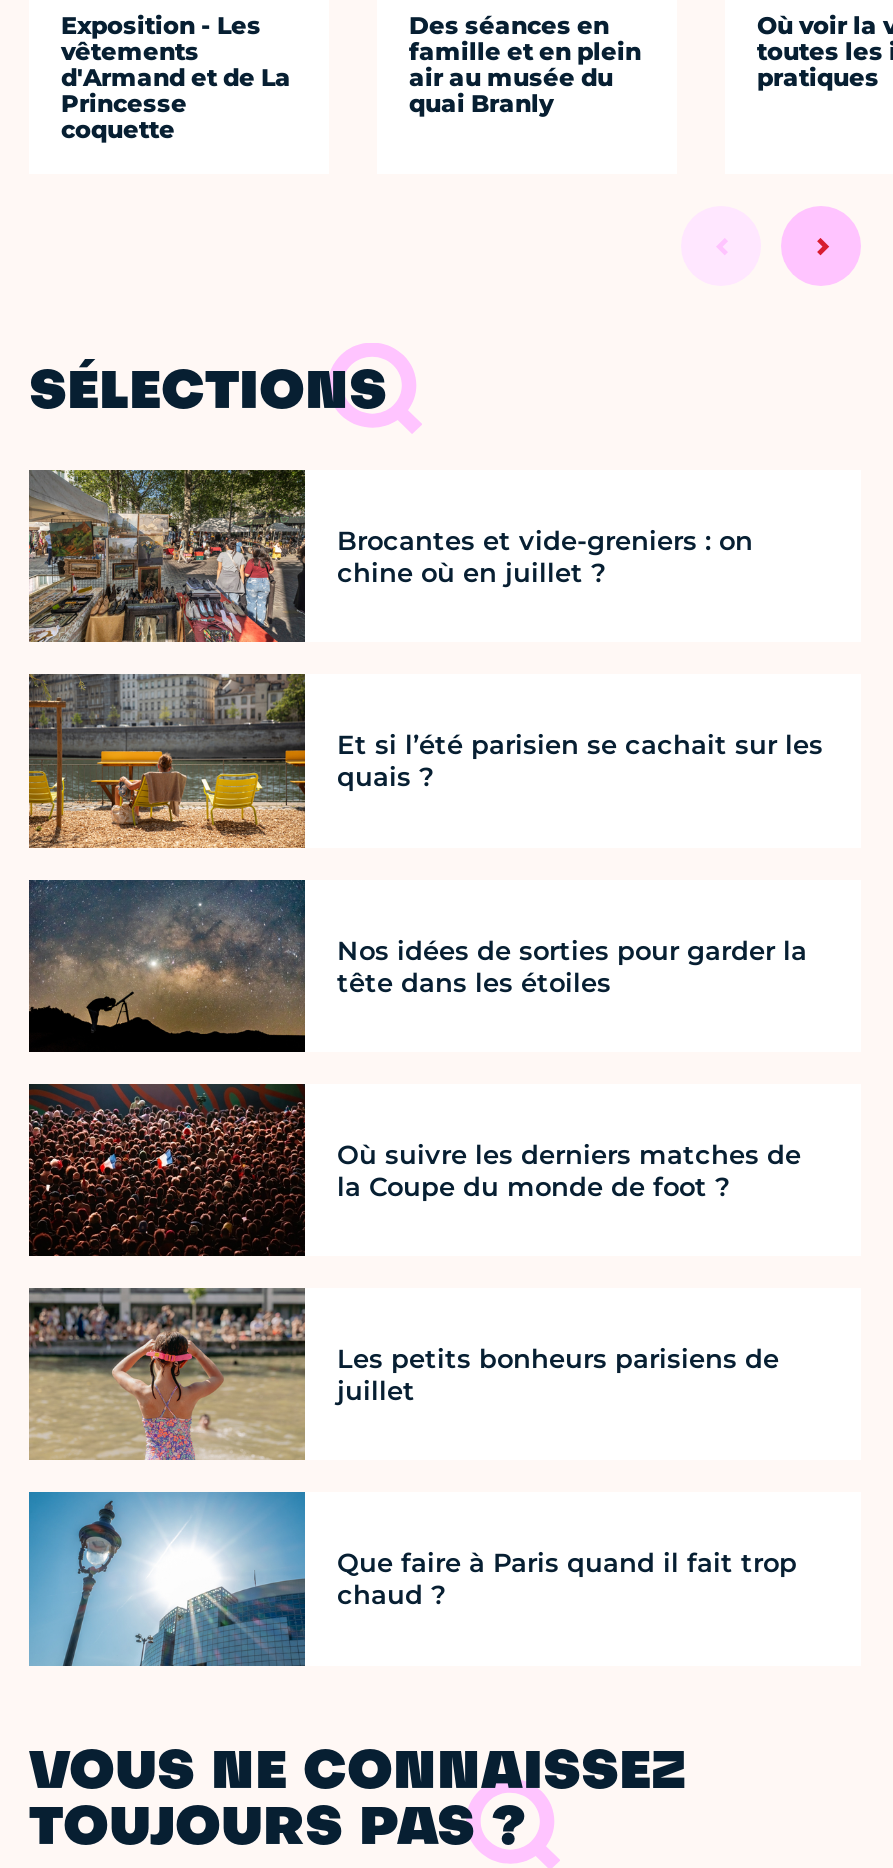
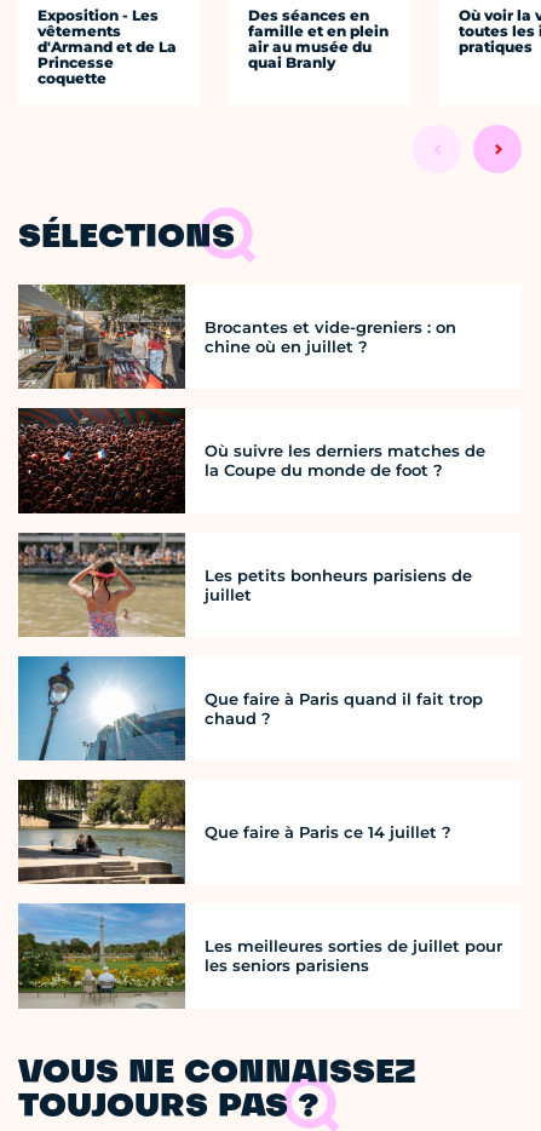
- [image]
- Et si l’été parisien se cachait sur les
- quais ?

- [image]
- Nos idées de sorties pour garder la
- tête dans les étoiles

moved up: [image] | Où suivre les derniers matches de | la Coupe du monde de foot ? | Les petits bonheurs parisiens de | juillet | Que faire à Paris quand il fait trop | chaud ?

+ [image]
+ Les meilleures sorties de juillet pour
+ les seniors parisiens

+ [image]
+ Que faire à Paris ce 14 juillet ?
